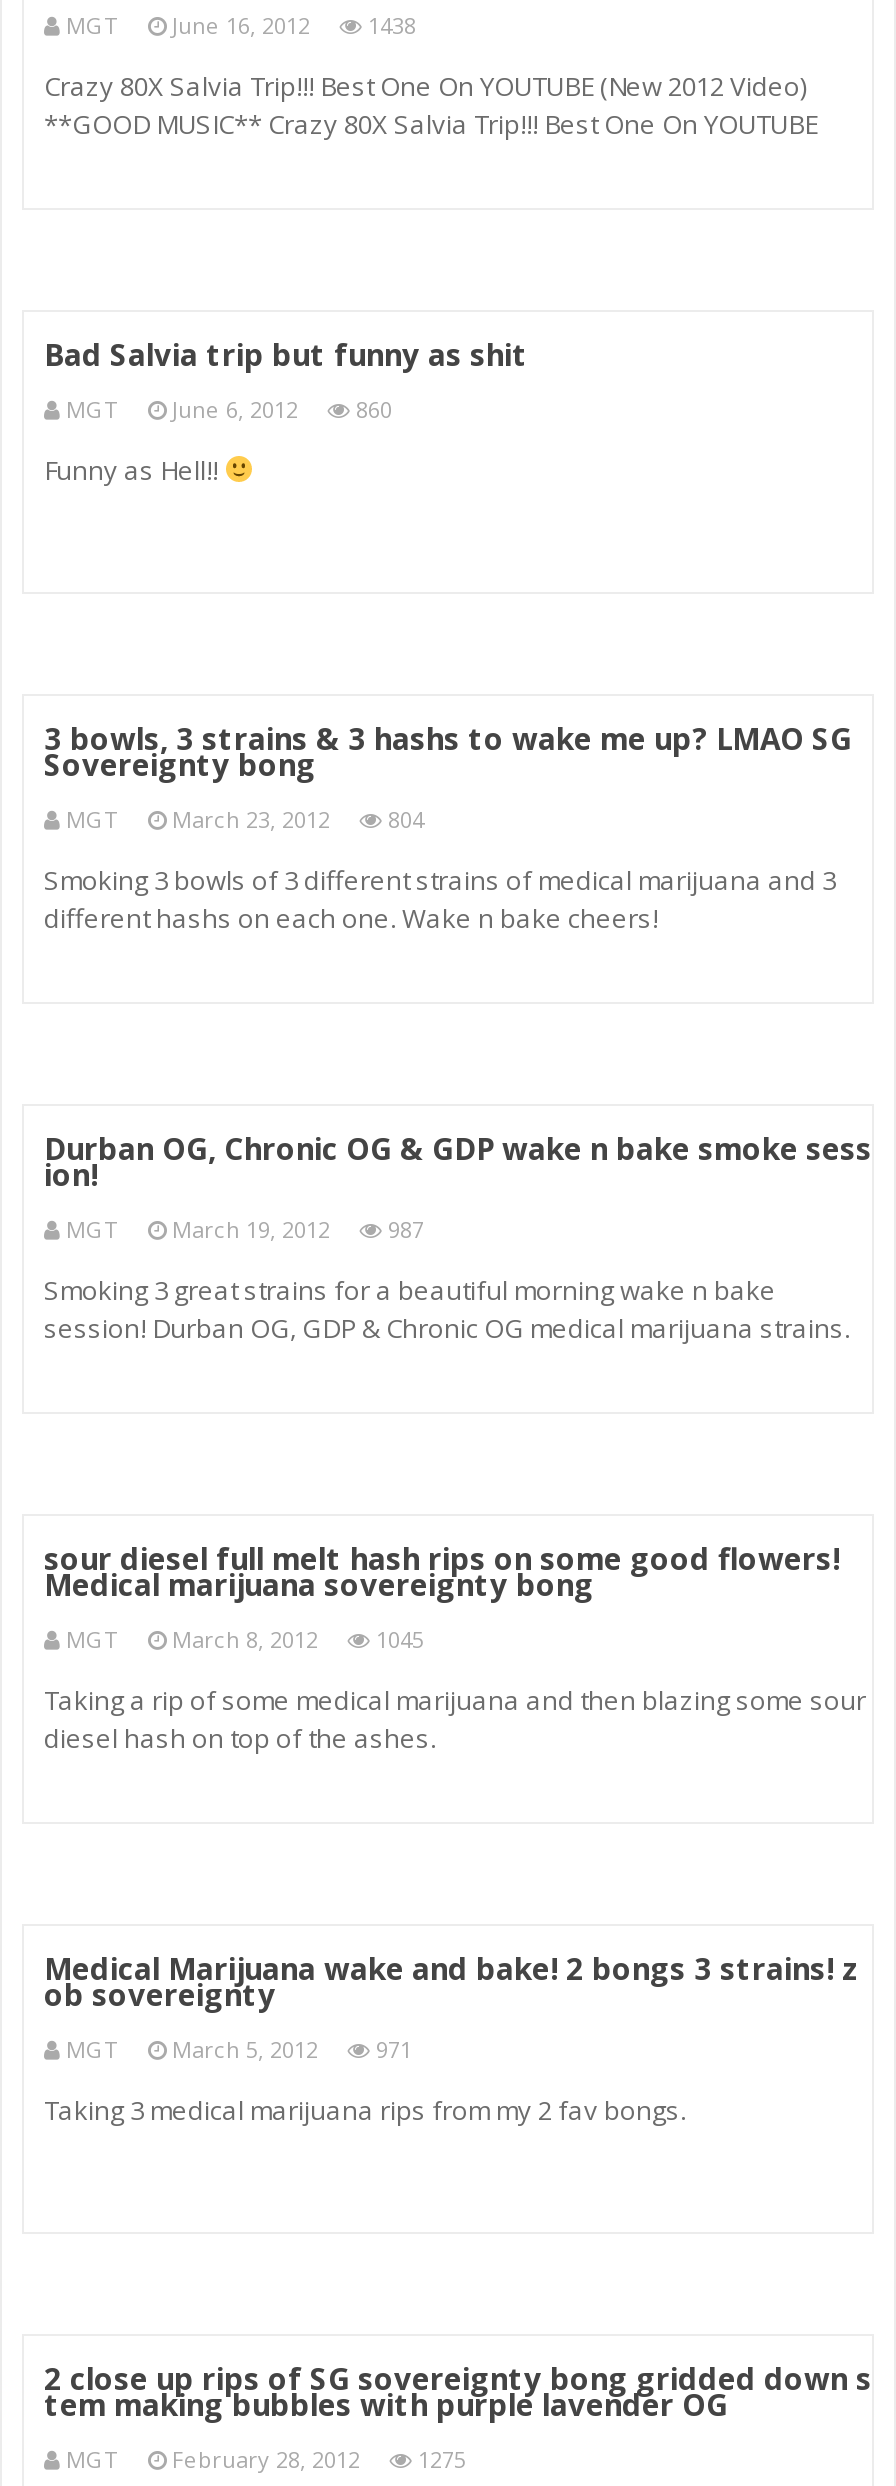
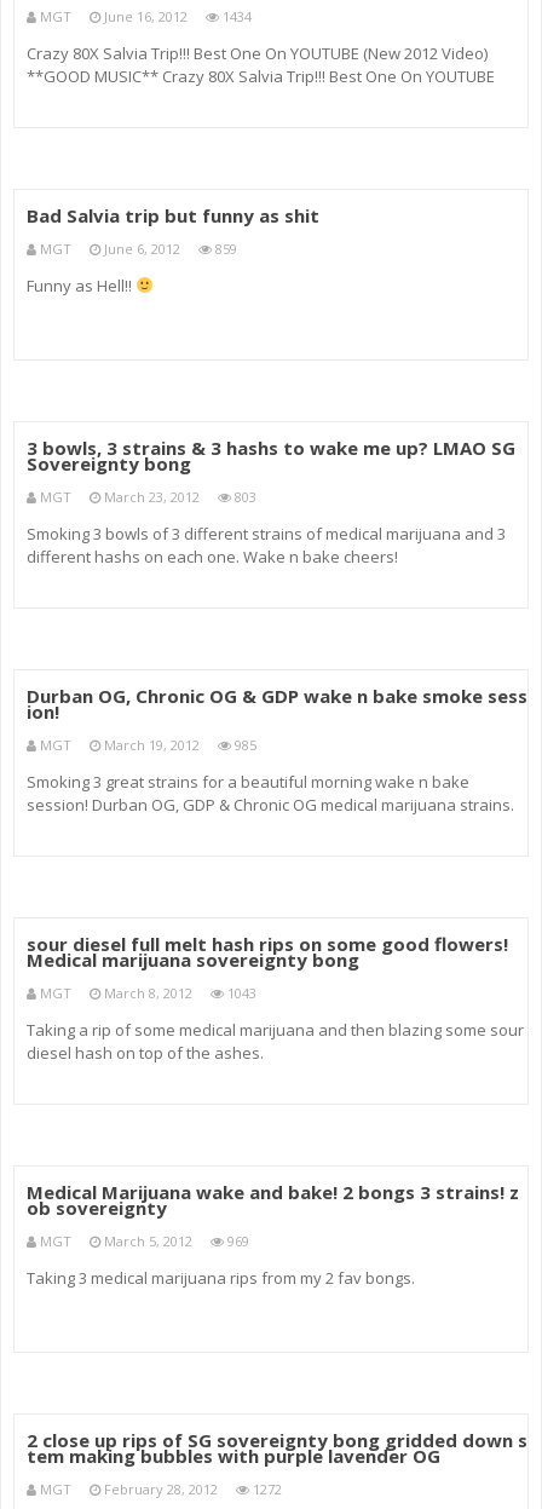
- MGT June 16, 2012 1438
+ MGT June 16, 2012 1434

- MGT June 6, 2012 860
+ MGT June 6, 2012 859

- MGT March 23, 2012 804
+ MGT March 23, 2012 803

- MGT March 19, 2012 987
+ MGT March 19, 2012 985

- MGT March 8, 2012 1045
+ MGT March 8, 2012 1043

- MGT March 5, 2012 971
+ MGT March 5, 2012 969

- MGT February 28, 2012 1275
+ MGT February 28, 2012 1272
